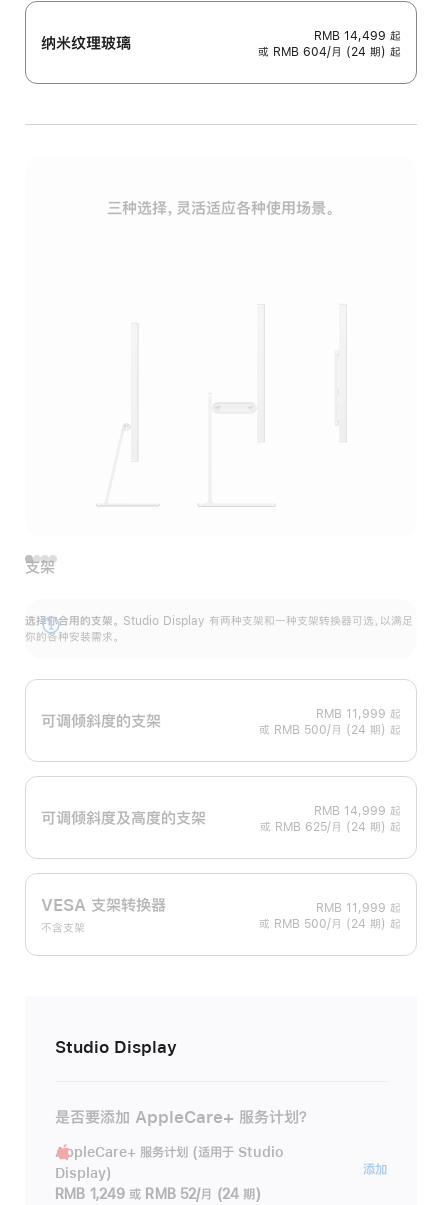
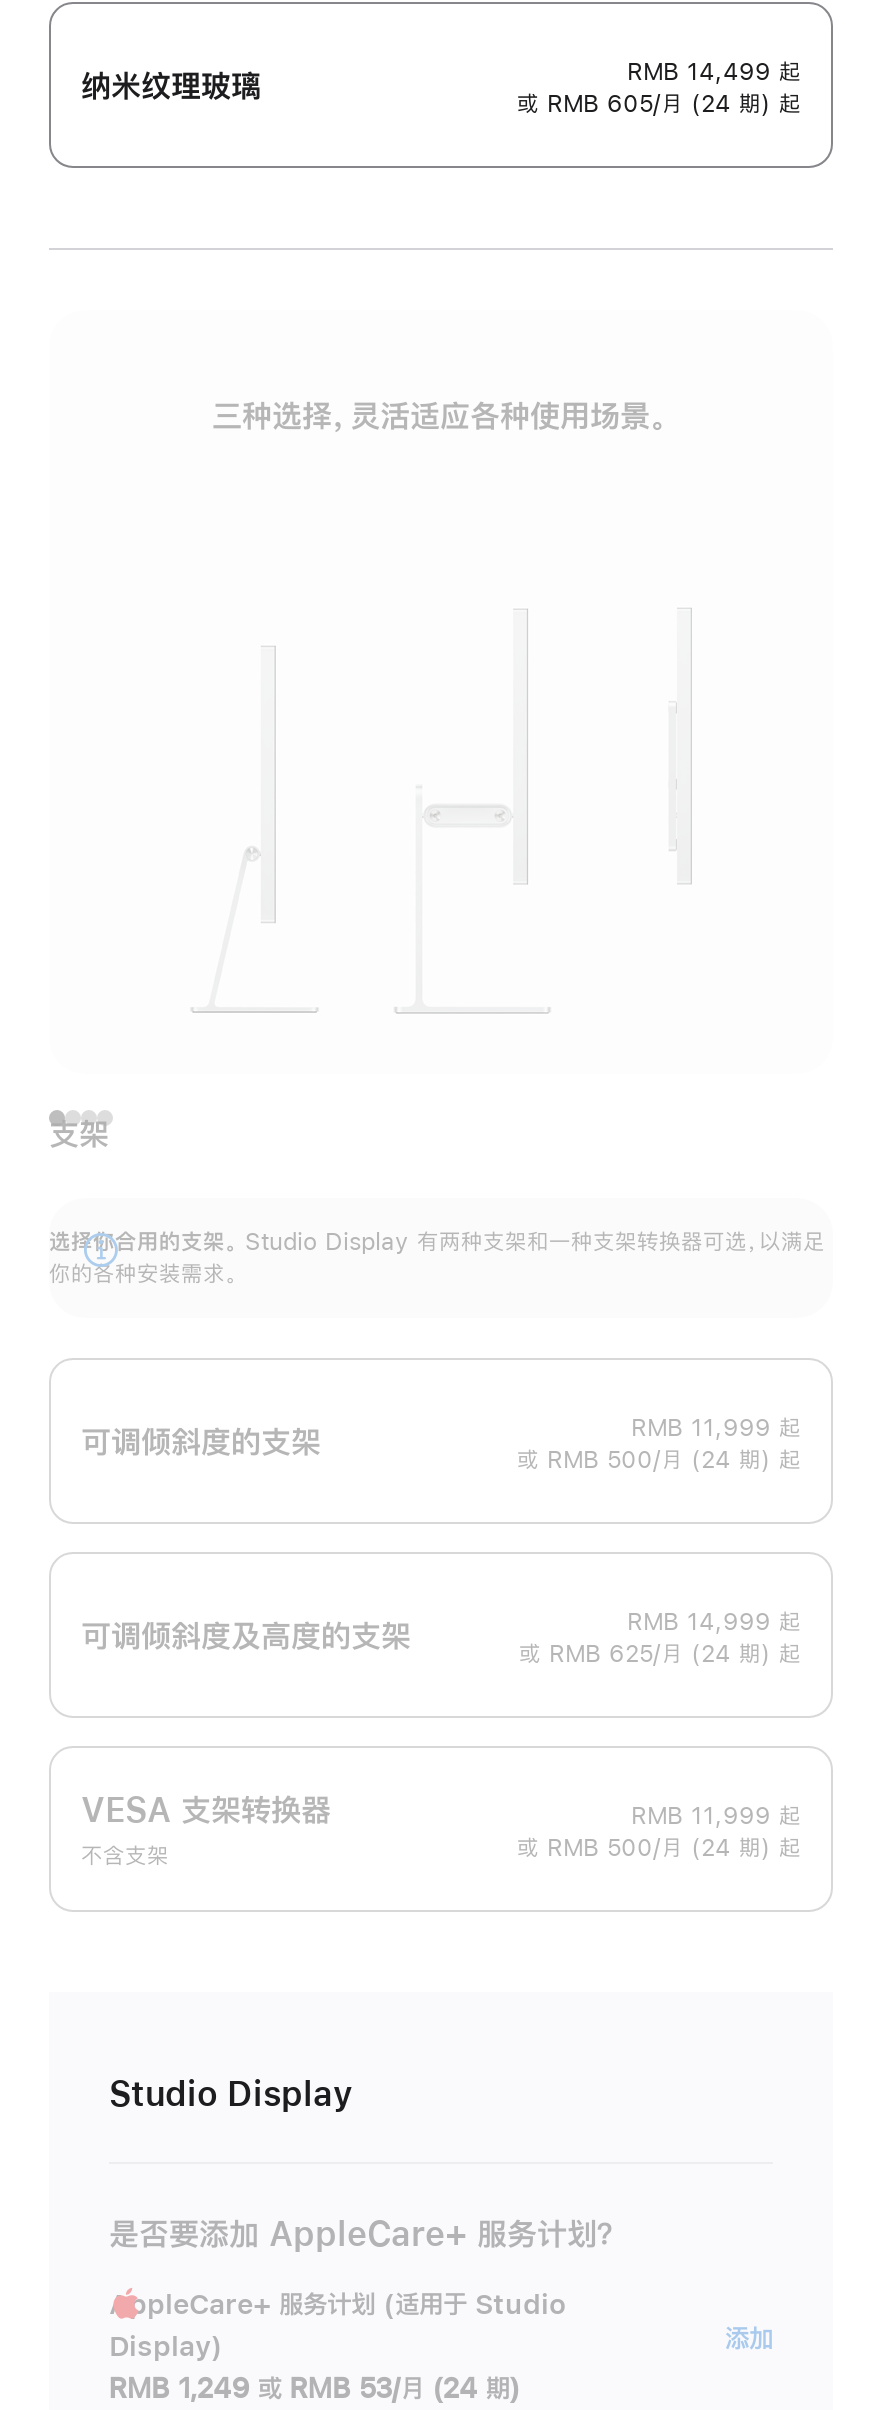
- 或 RMB 604/月 (24 期) 起
+ 或 RMB 605/月 (24 期) 起

- RMB 1,249 或 RMB 52/月 (24 期)
+ RMB 1,249 或 RMB 53/月 (24 期)
